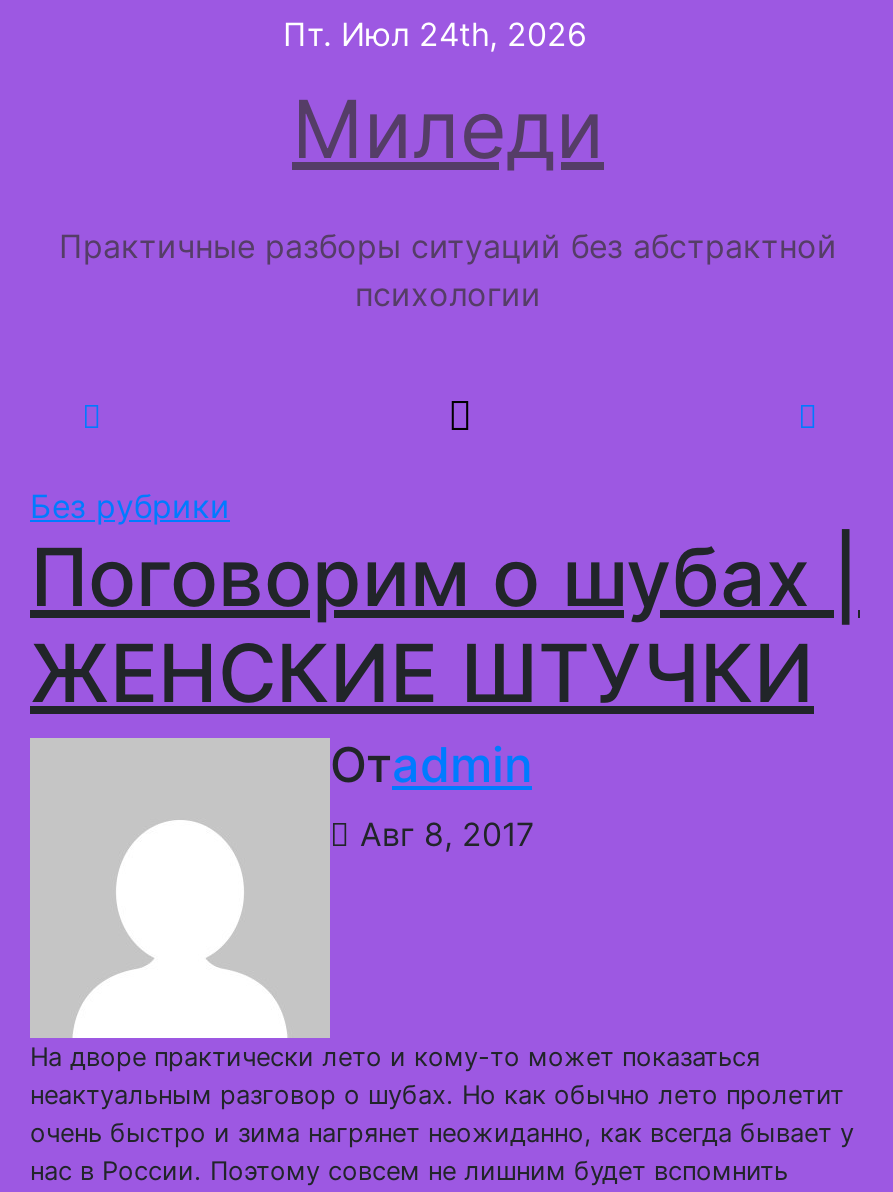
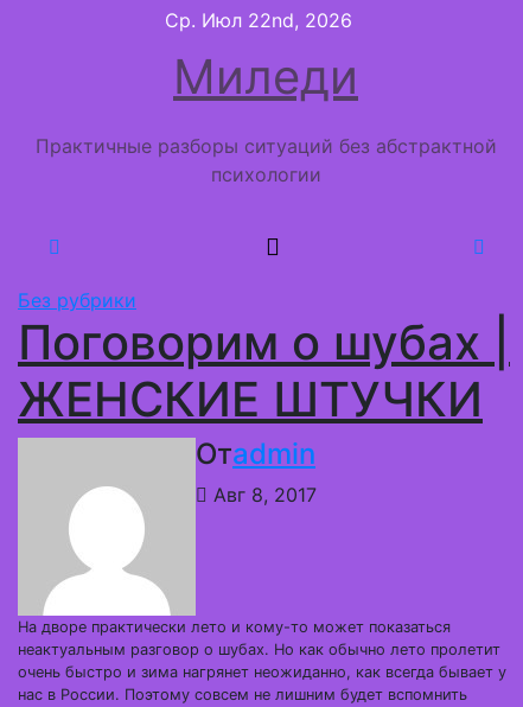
- Пт. Июл 24th, 2026
+ Ср. Июл 22nd, 2026
